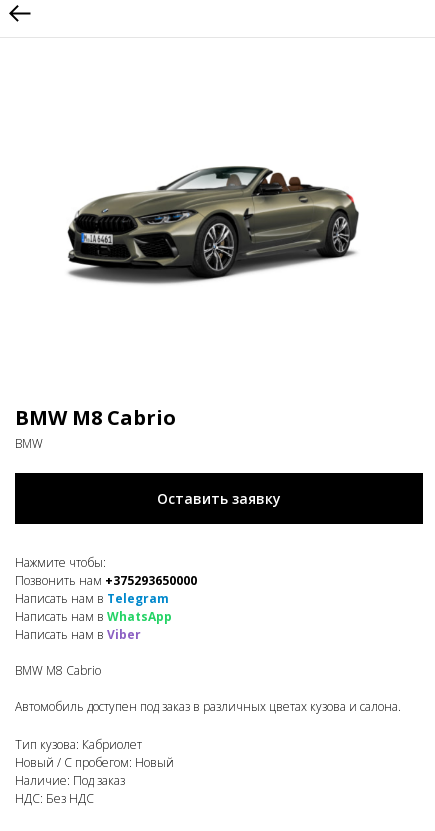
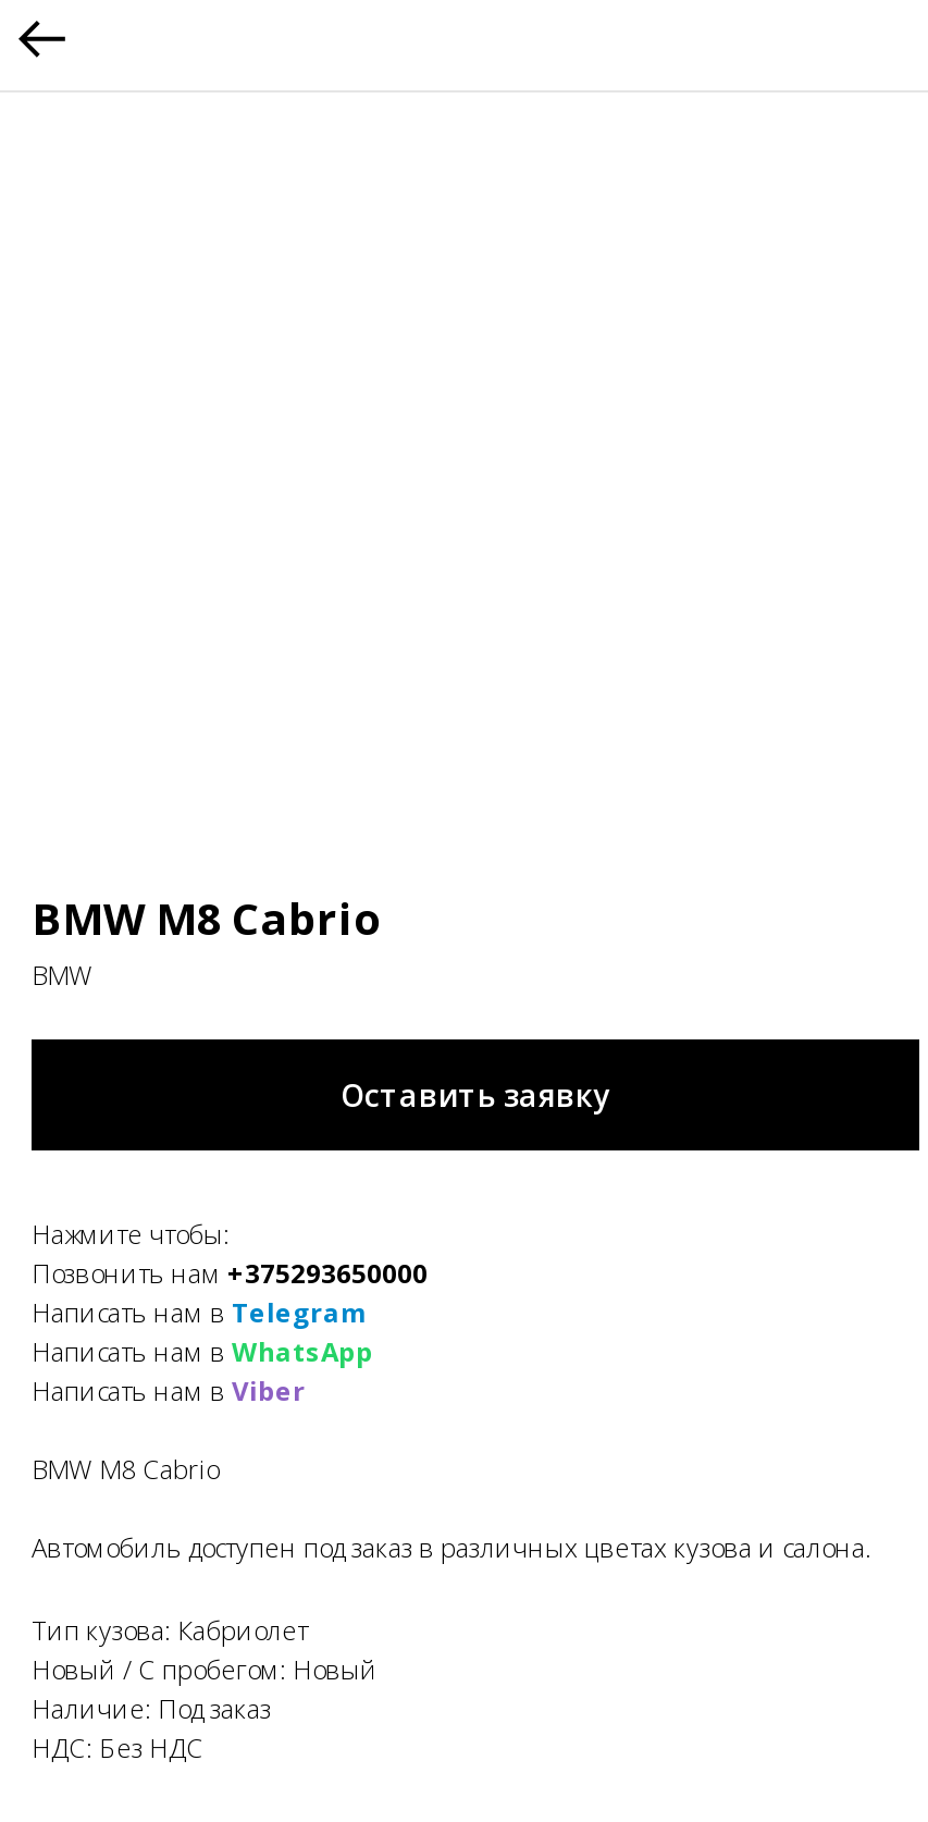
- [image]
